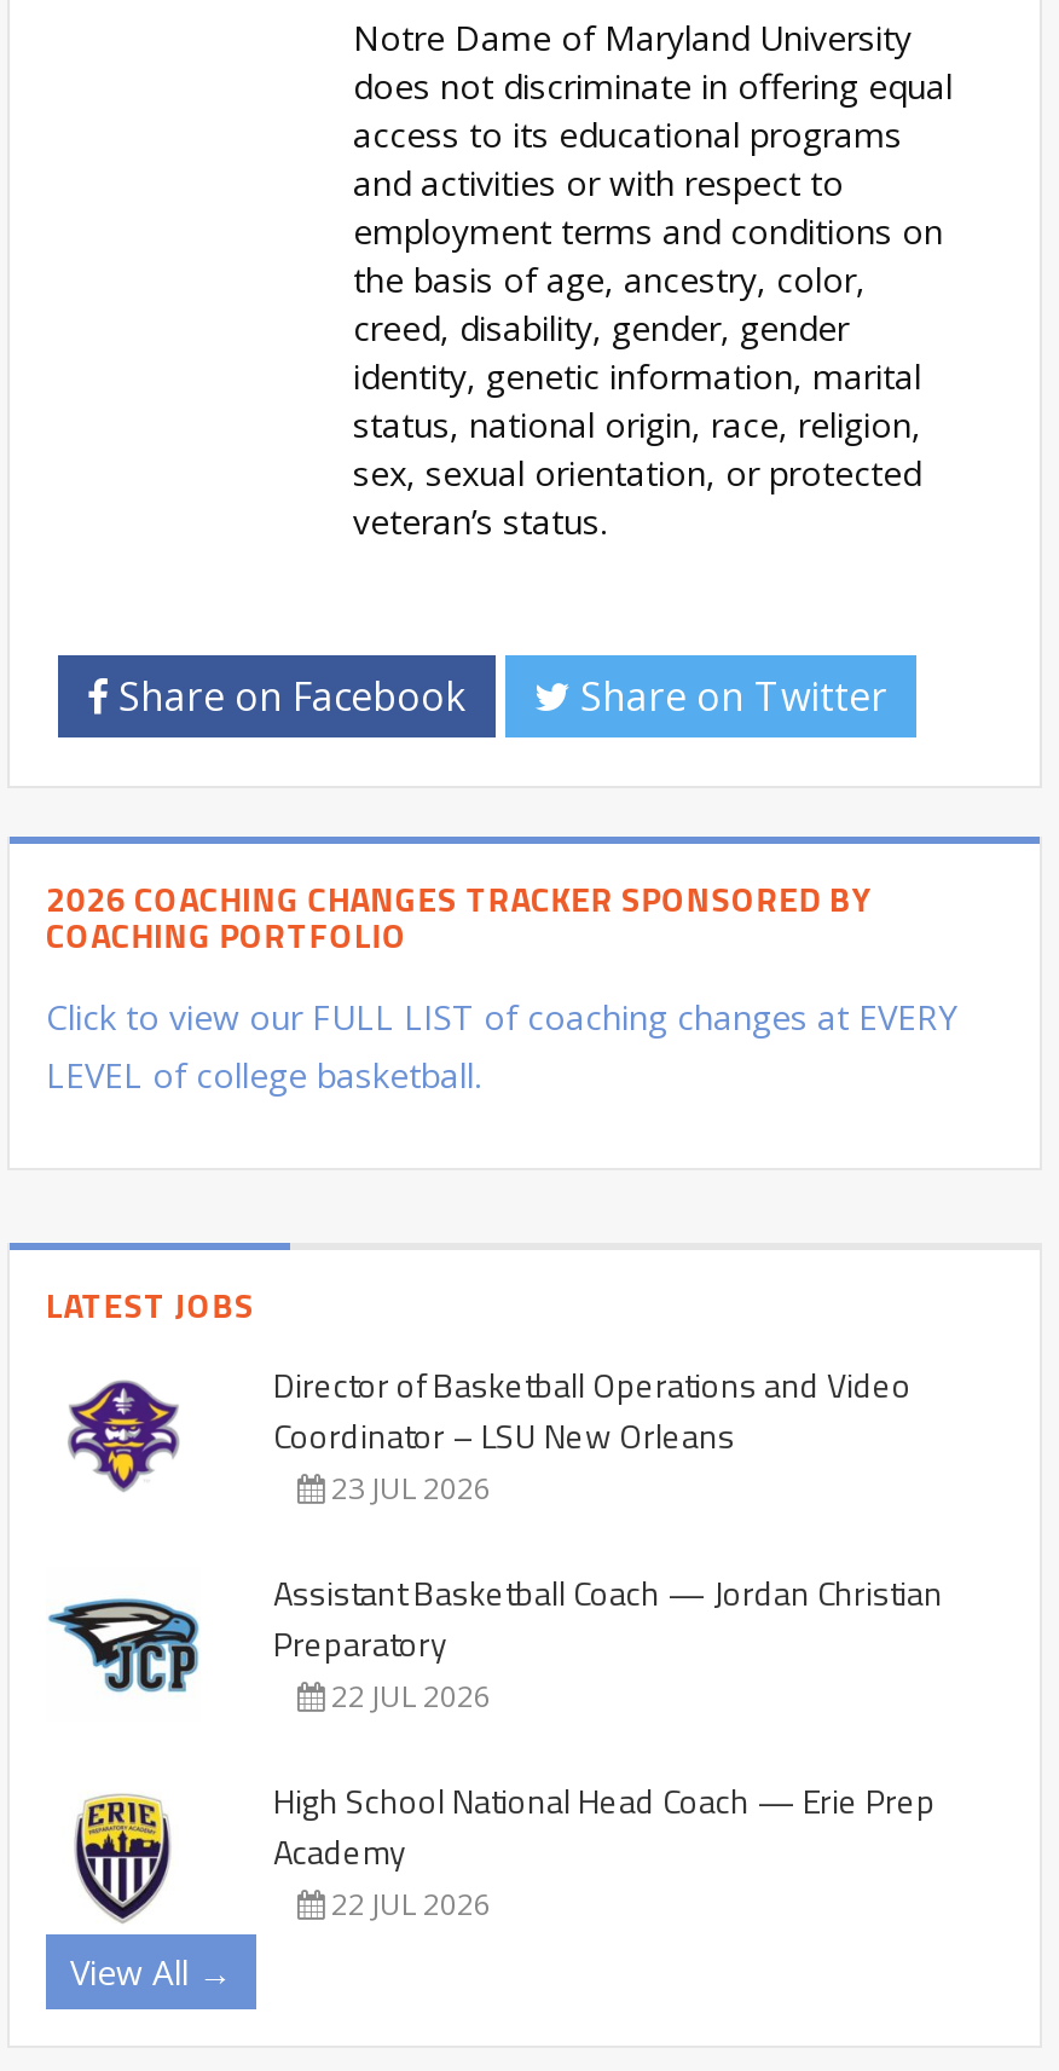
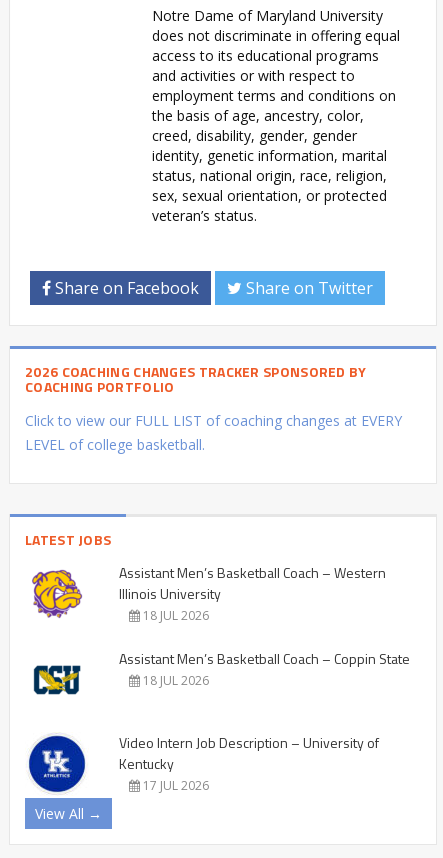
- [image]
- Director of Basketball Operations and Video
- Coordinator – LSU New Orleans
- 23 JUL 2026
+ [image]
+ Assistant Men’s Basketball Coach – Western
+ Illinois University
+ 18 JUL 2026

- [image]
- Assistant Basketball Coach — Jordan Christian
- Preparatory
- 22 JUL 2026
+ [image]
+ Assistant Men’s Basketball Coach – Coppin State
+ 18 JUL 2026

- [image]
- High School National Head Coach — Erie Prep
- Academy
- 22 JUL 2026
+ [image]
+ Video Intern Job Description – University of
+ Kentucky
+ 17 JUL 2026
